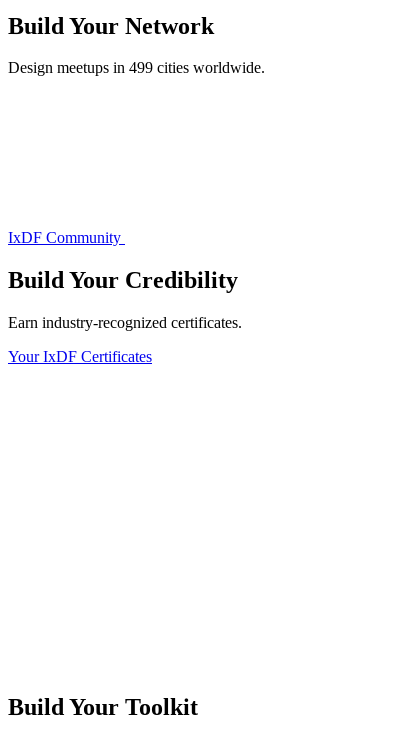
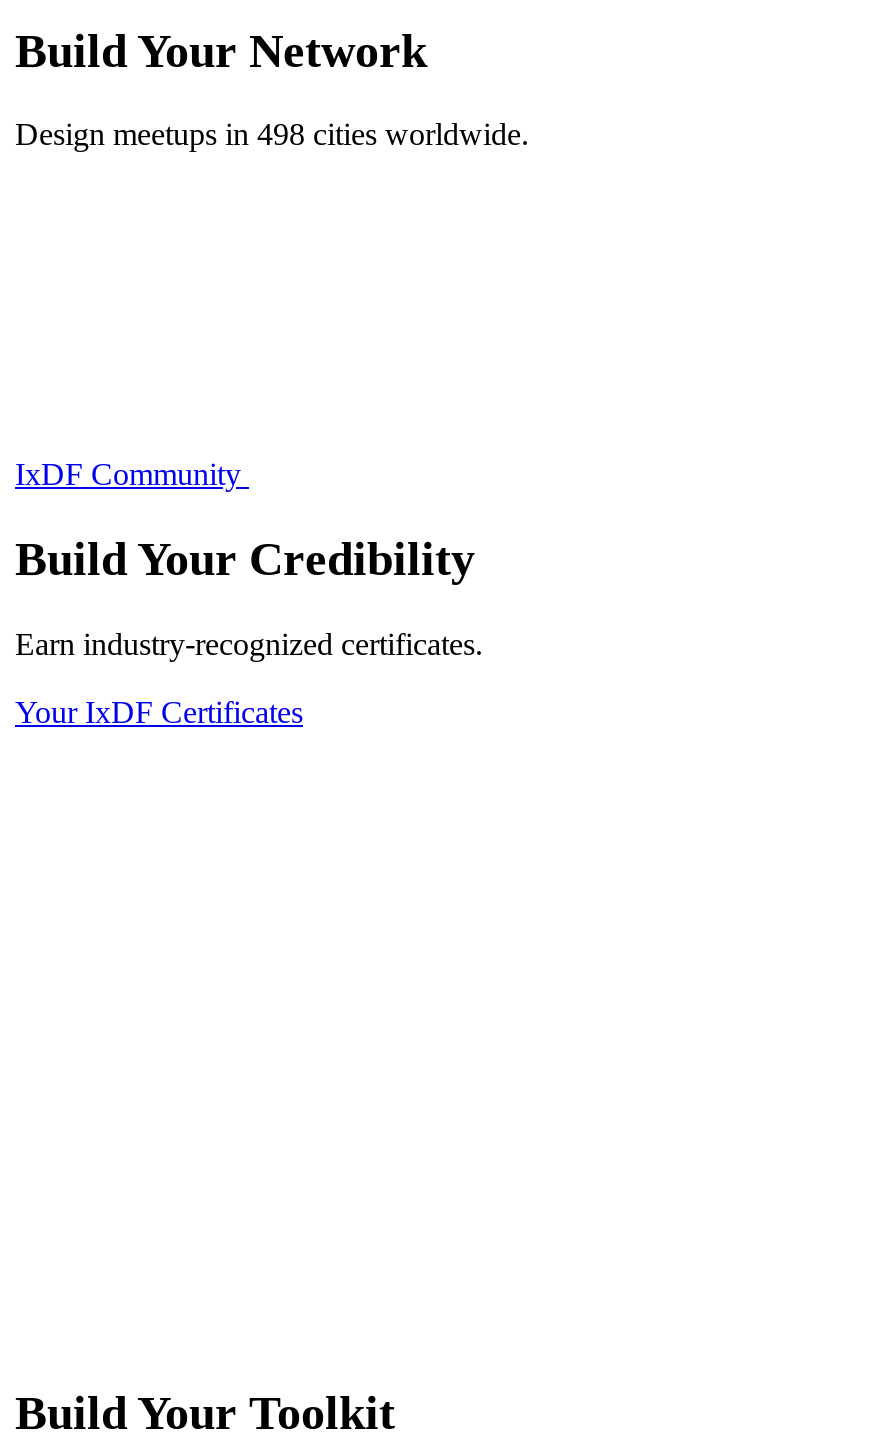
- Design meetups in 499 cities worldwide.
+ Design meetups in 498 cities worldwide.
